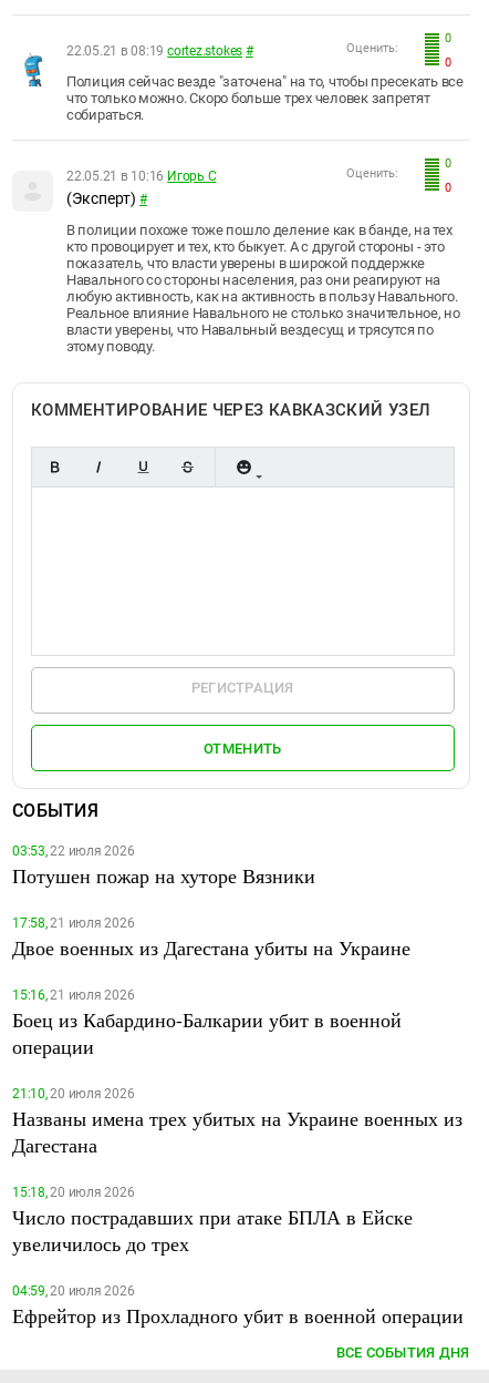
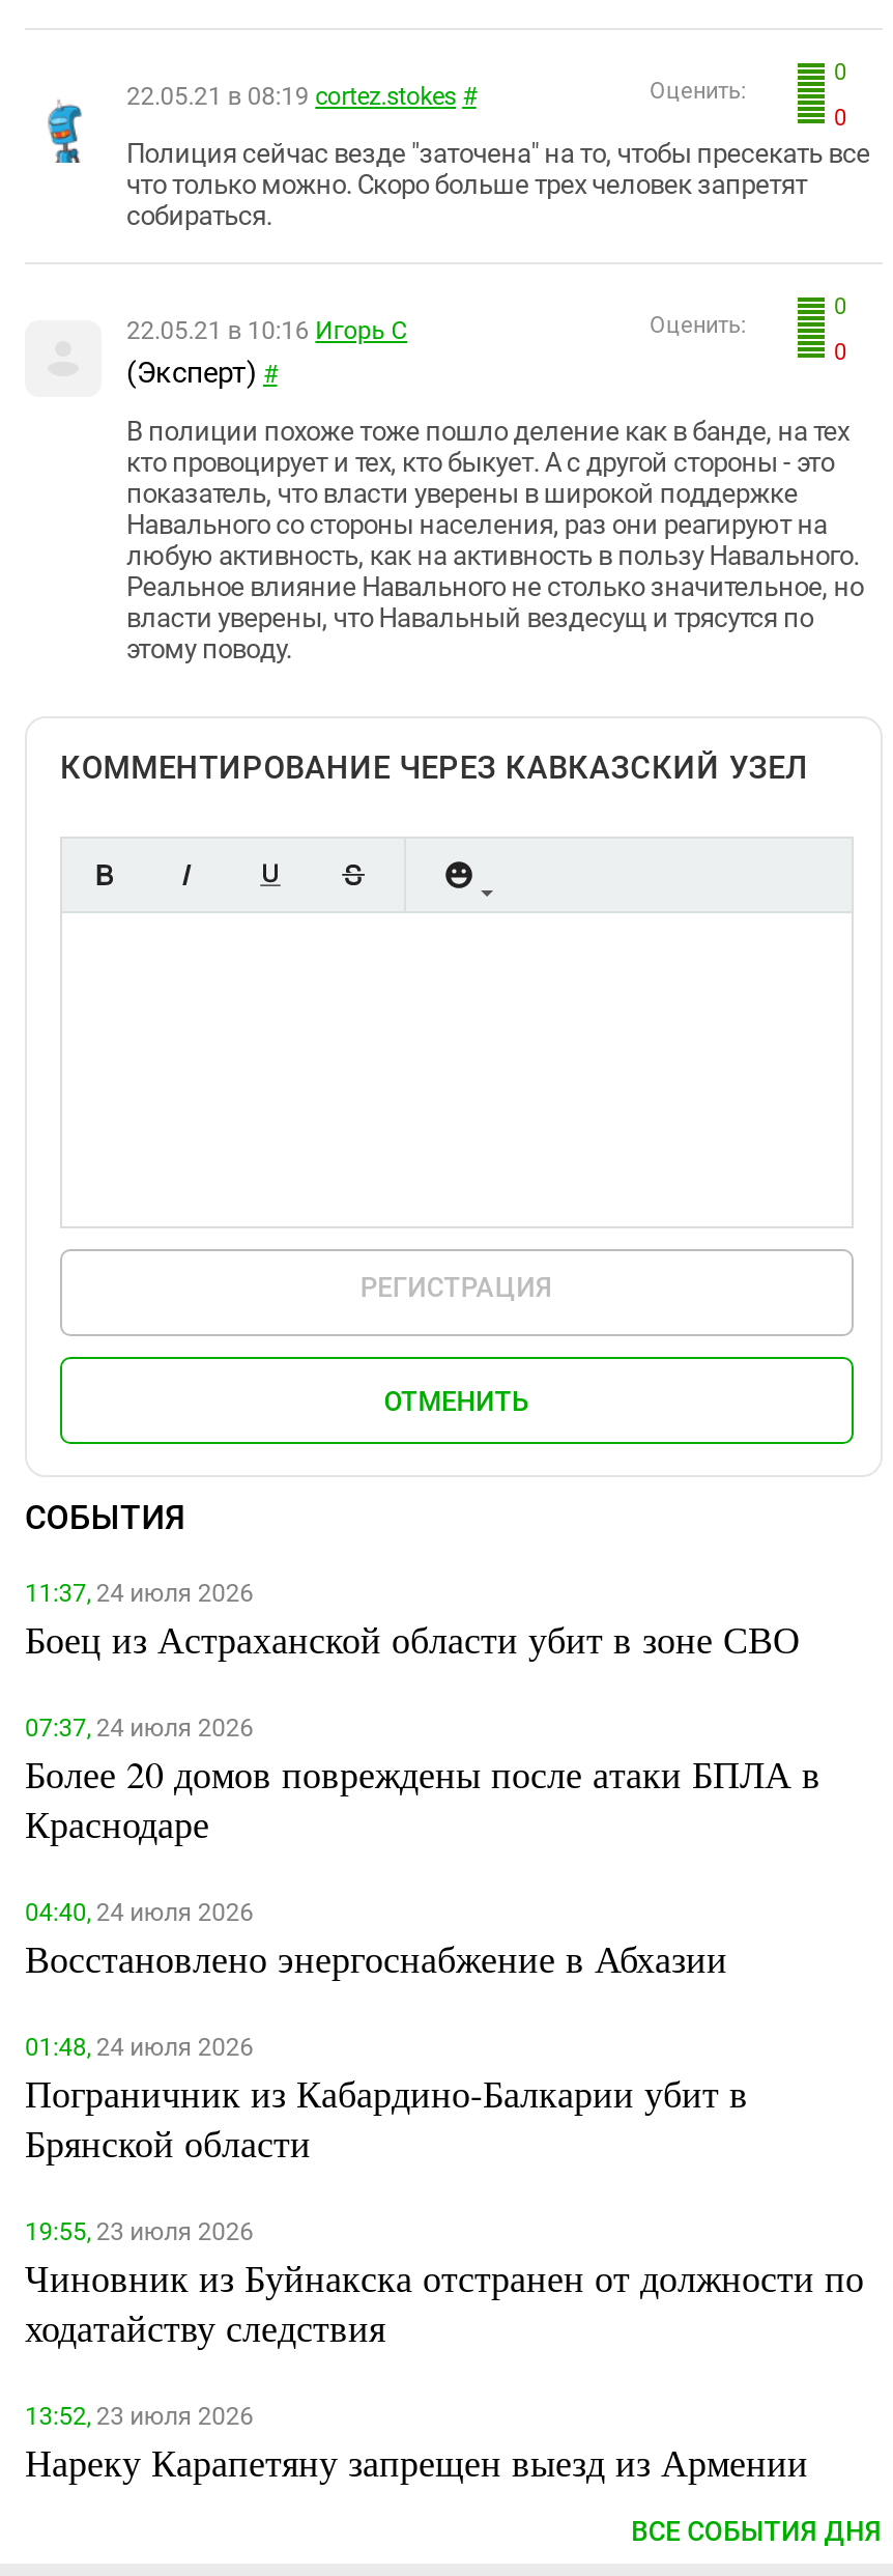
- 03:53, 22 июля 2026
- Потушен пожар на хуторе Вязники
+ 11:37, 24 июля 2026
+ Боец из Астраханской области убит в зоне СВО

- 17:58, 21 июля 2026
- Двое военных из Дагестана убиты на Украине
+ 07:37, 24 июля 2026
+ Более 20 домов повреждены после атаки БПЛА в
+ Краснодаре

- 15:16, 21 июля 2026
- Боец из Кабардино-Балкарии убит в военной
- операции
+ 04:40, 24 июля 2026
+ Восстановлено энергоснабжение в Абхазии

- 21:10, 20 июля 2026
- Названы имена трех убитых на Украине военных из
- Дагестана
+ 01:48, 24 июля 2026
+ Пограничник из Кабардино-Балкарии убит в
+ Брянской области

- 15:18, 20 июля 2026
- Число пострадавших при атаке БПЛА в Ейске
- увеличилось до трех
+ 19:55, 23 июля 2026
+ Чиновник из Буйнакска отстранен от должности по
+ ходатайству следствия

- 04:59, 20 июля 2026
- Ефрейтор из Прохладного убит в военной операции
+ 13:52, 23 июля 2026
+ Нареку Карапетяну запрещен выезд из Армении
